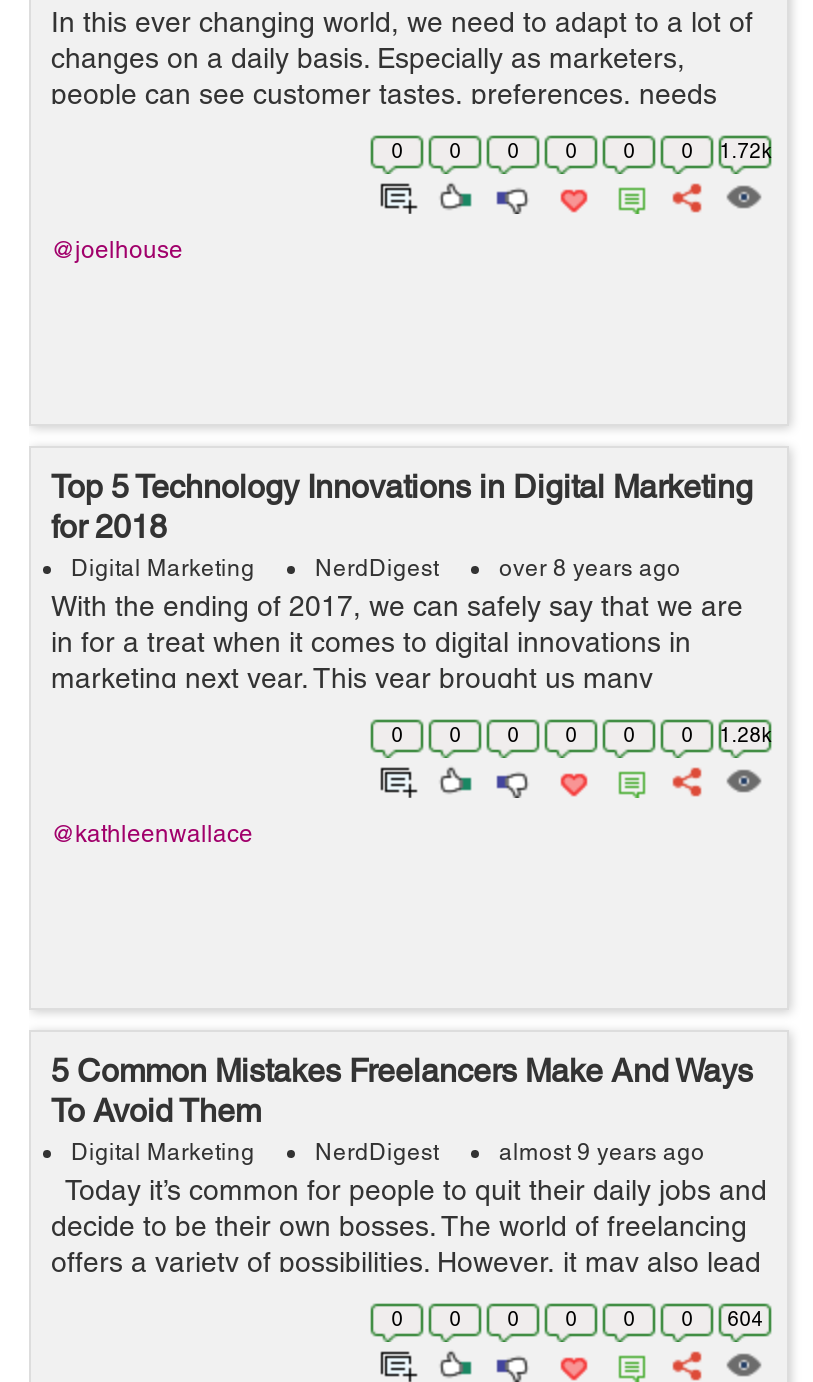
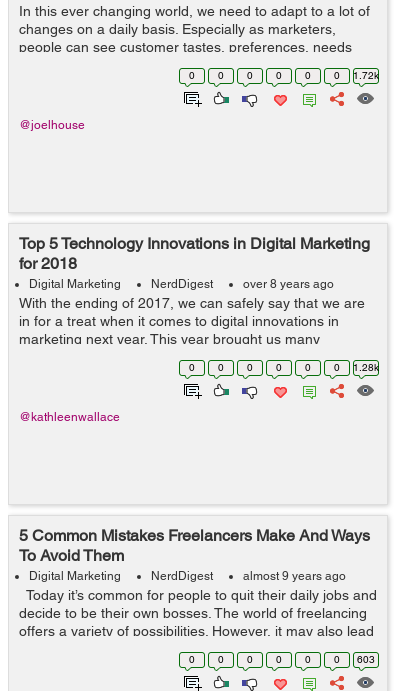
- 0 0 0 0 0 0 604
+ 0 0 0 0 0 0 603
